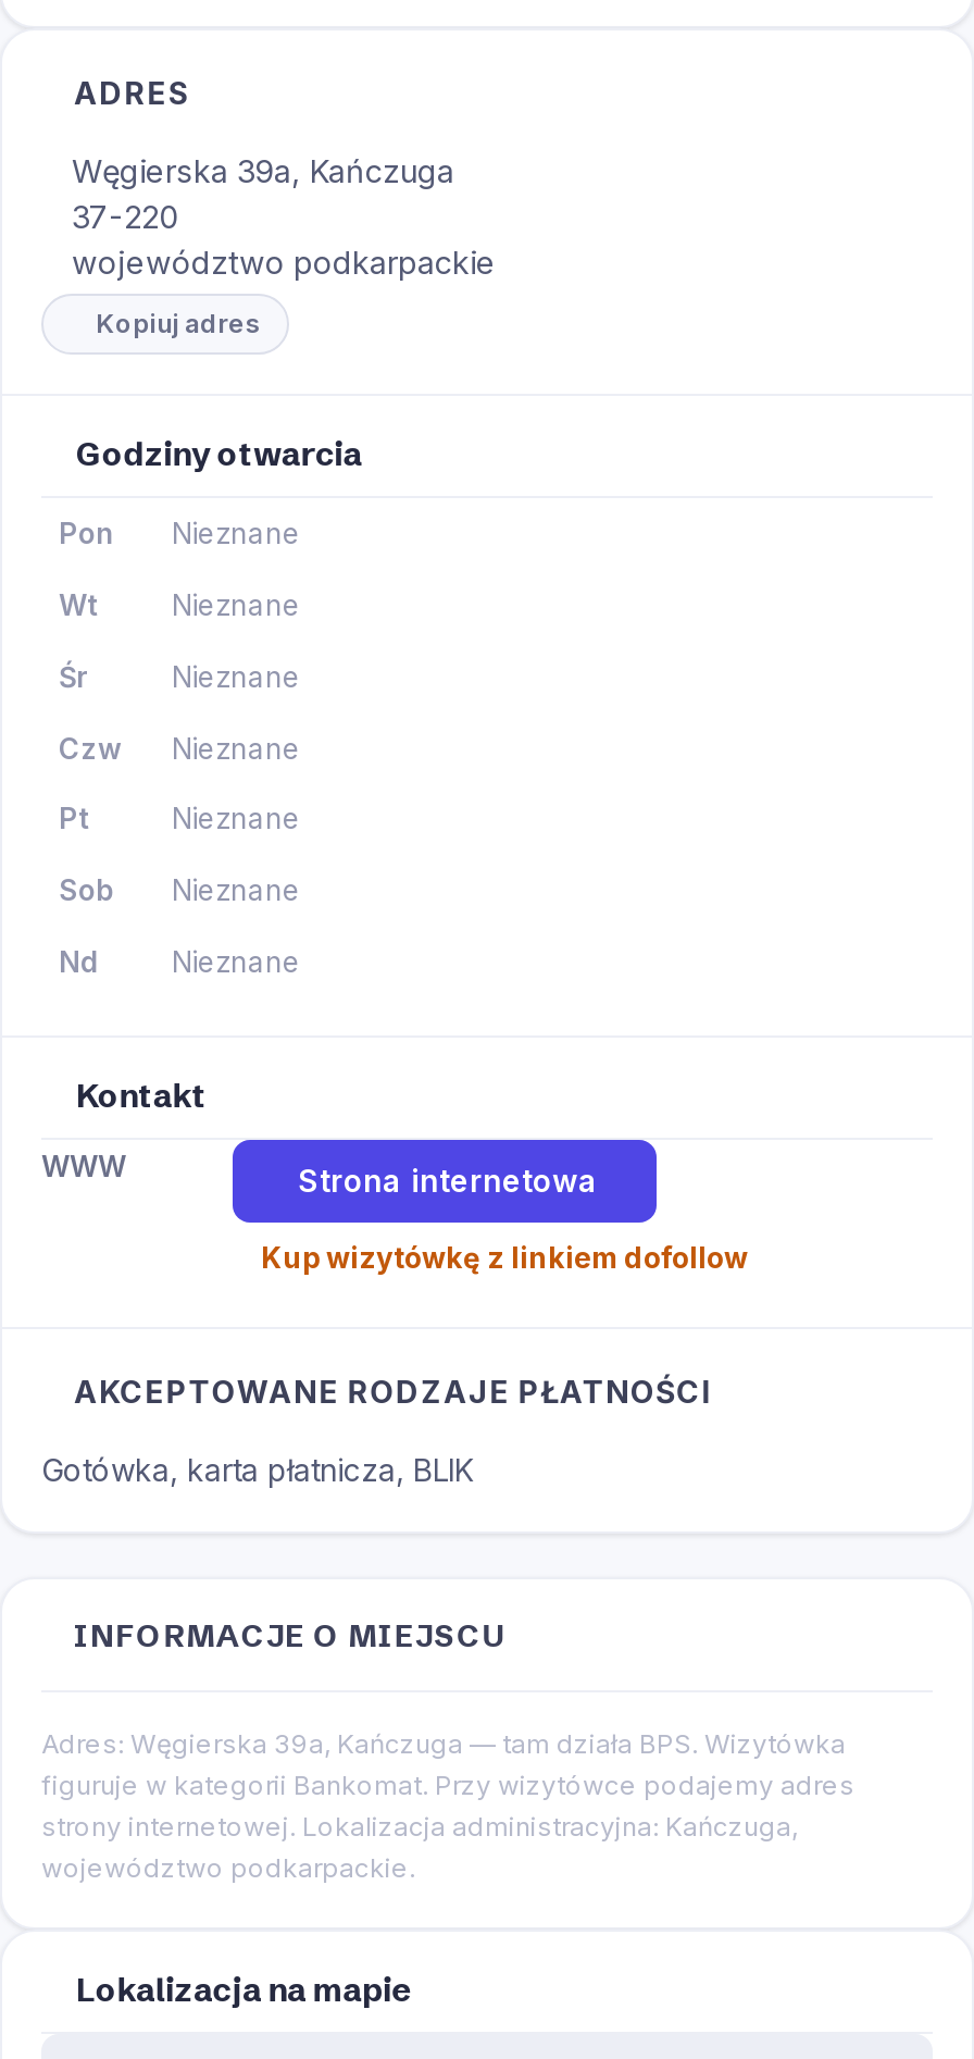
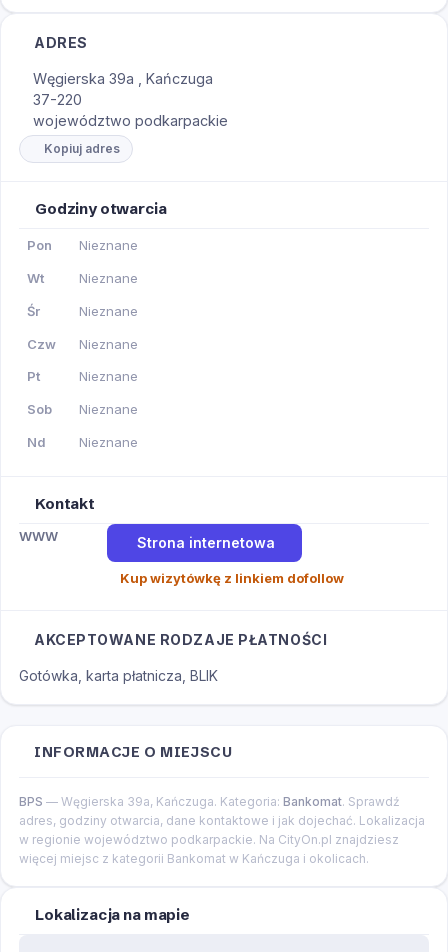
- Węgierska 39a, Kańczuga
+ Węgierska 39a , Kańczuga

- Adres: Węgierska 39a, Kańczuga — tam działa BPS. Wizytówka
- figuruje w kategorii Bankomat. Przy wizytówce podajemy adres
- strony internetowej. Lokalizacja administracyjna: Kańczuga,
- województwo podkarpackie.
+ BPS — Węgierska 39a, Kańczuga. Kategoria: Bankomat. Sprawdź
+ adres, godziny otwarcia, dane kontaktowe i jak dojechać. Lokalizacja
+ w regionie województwo podkarpackie. Na CityOn.pl znajdziesz
+ więcej miejsc z kategorii Bankomat w Kańczuga i okolicach.
